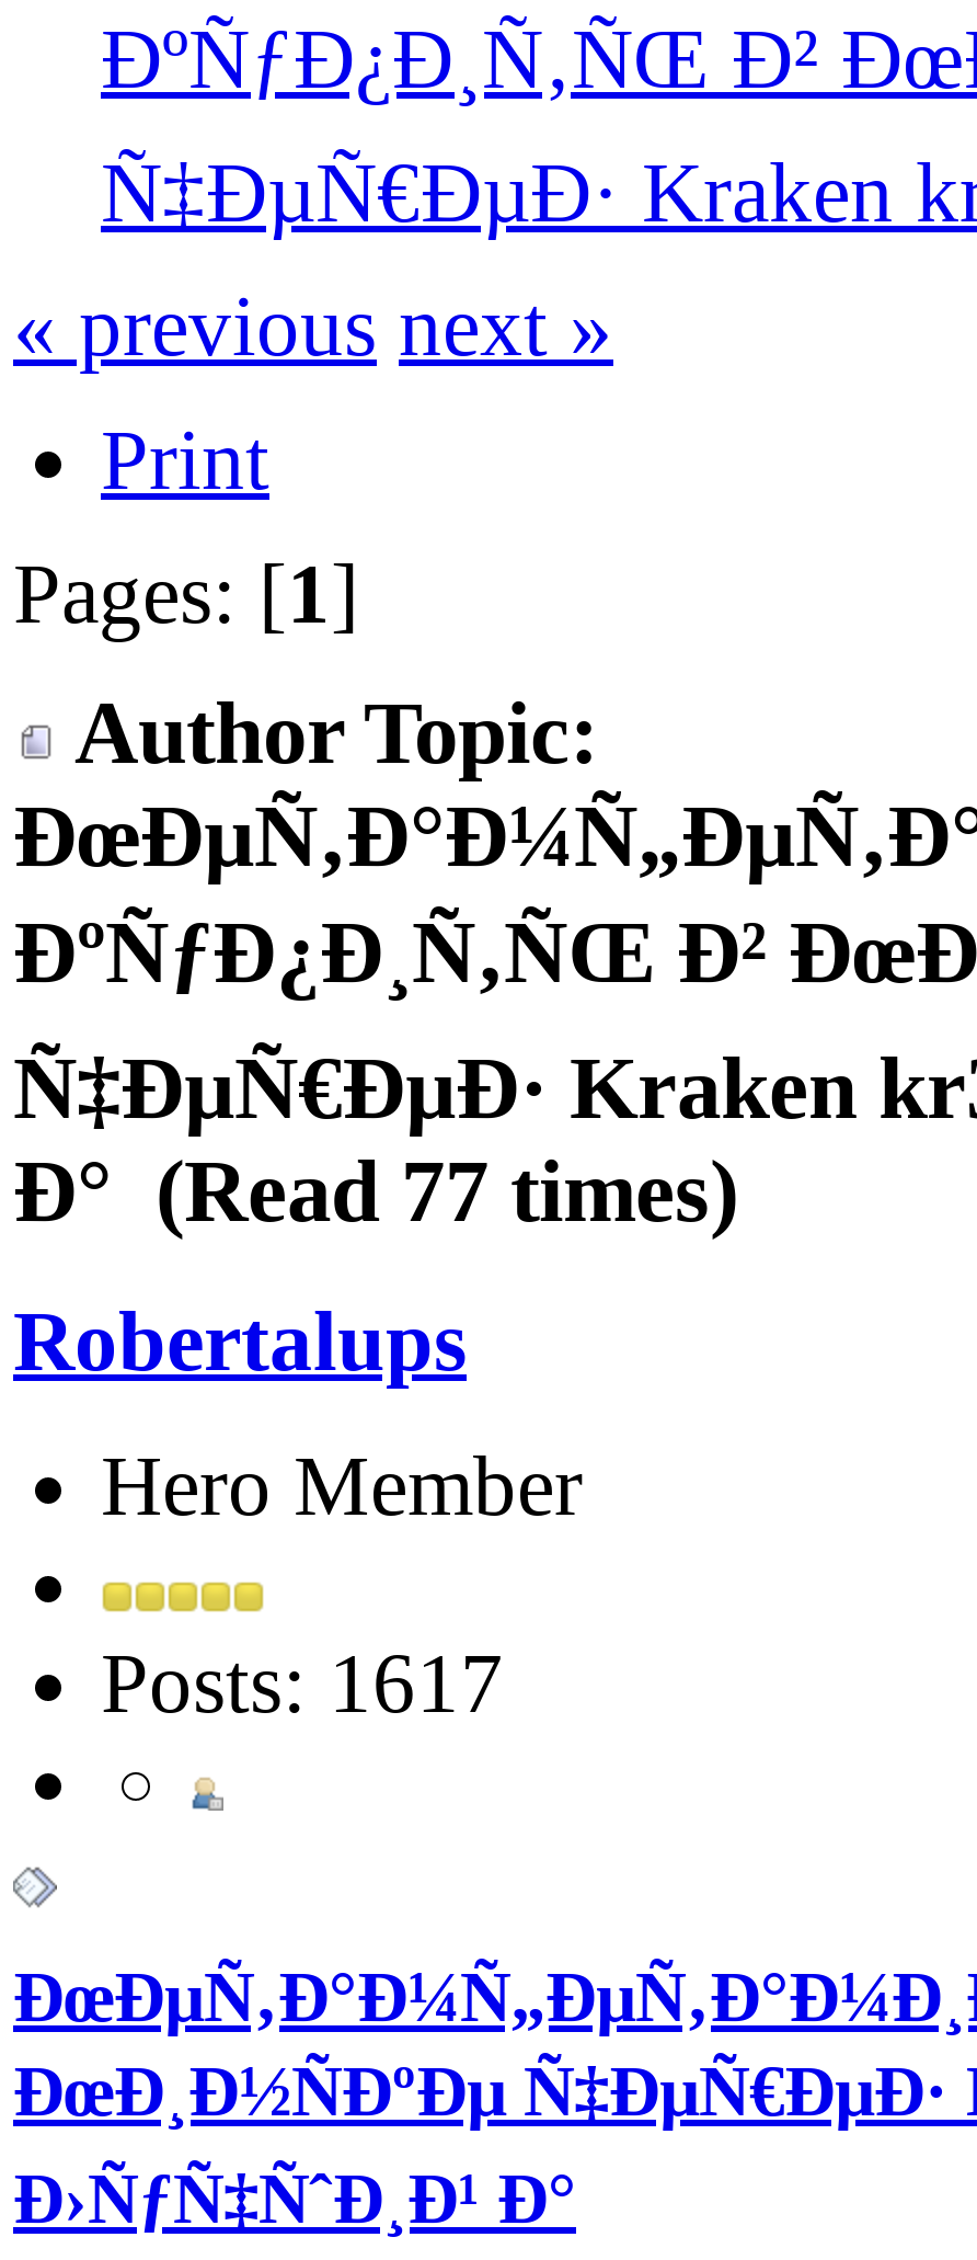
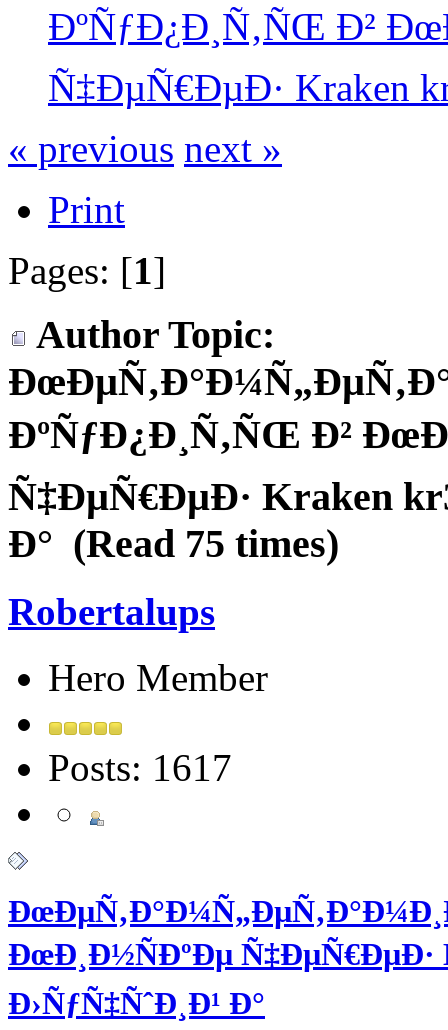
- Ð° (Read 77 times)
+ Ð° (Read 75 times)
